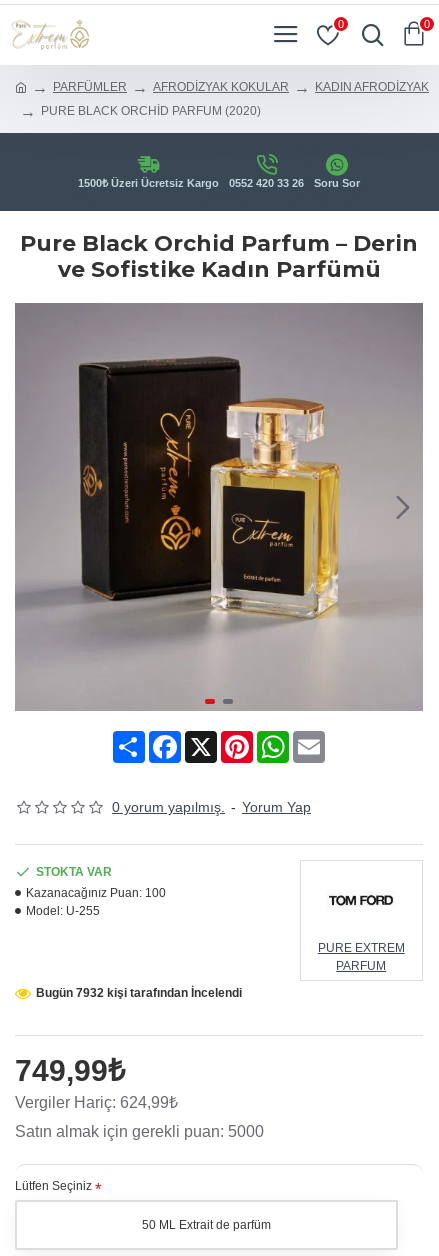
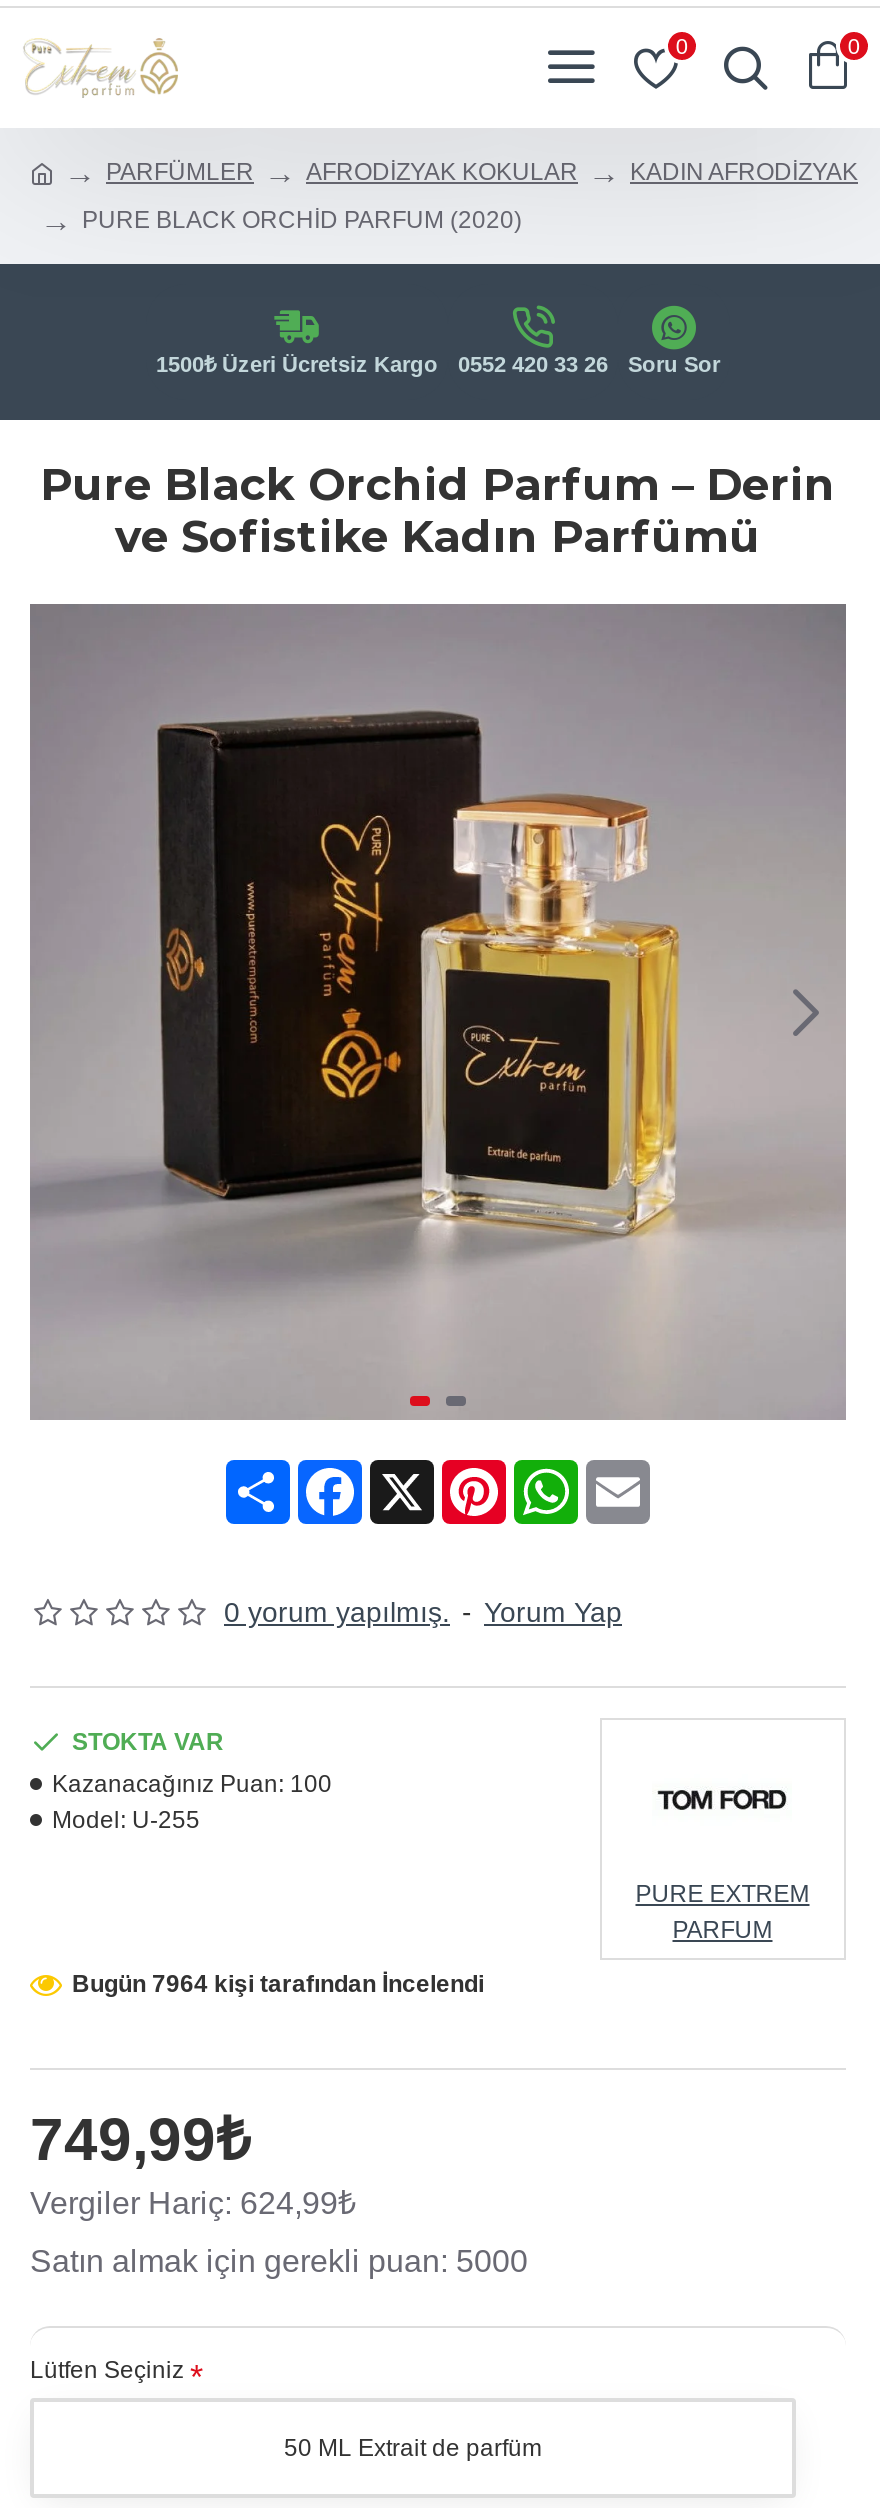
- Bugün 7932 kişi tarafından İncelendi
+ Bugün 7964 kişi tarafından İncelendi
